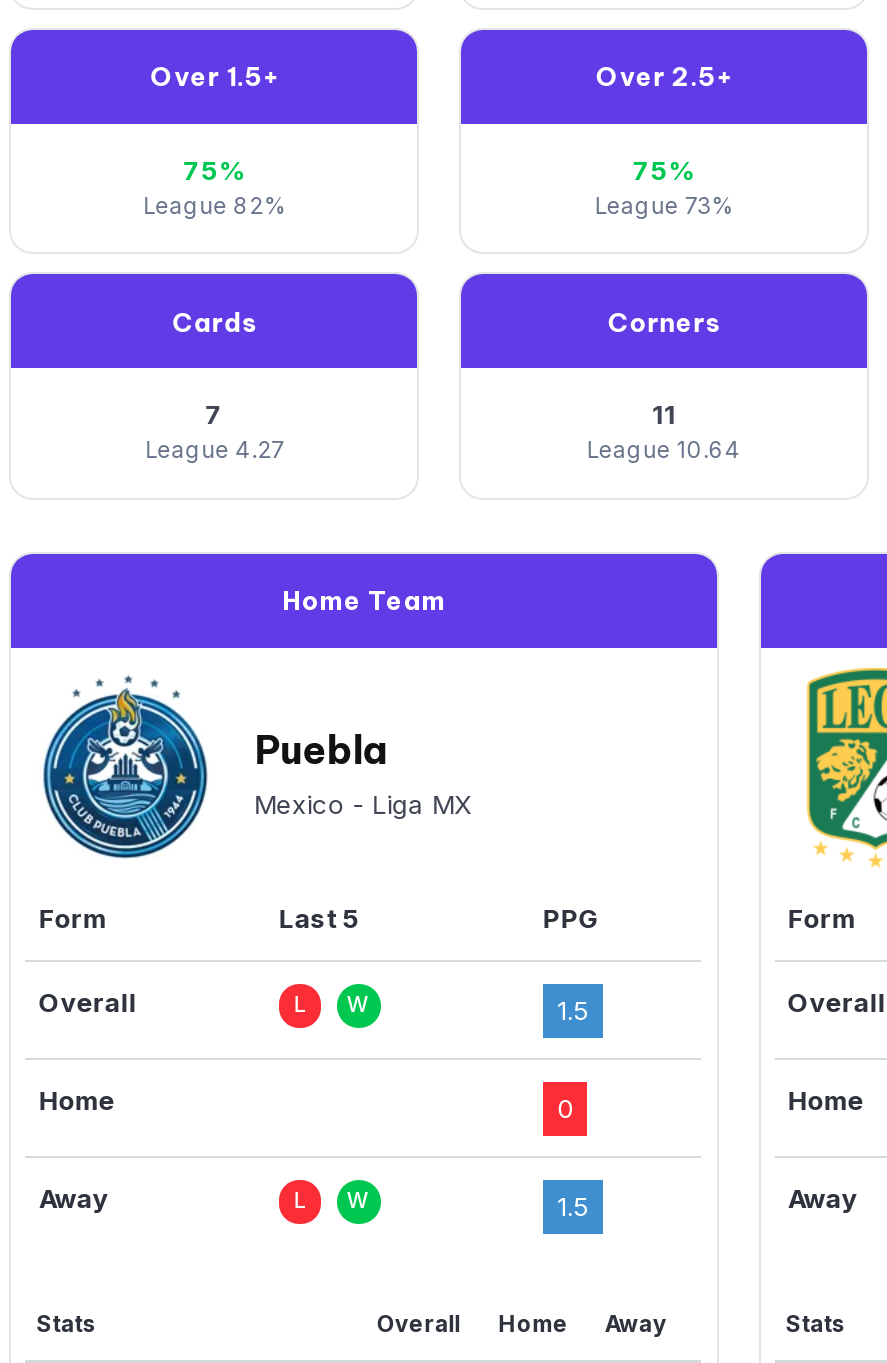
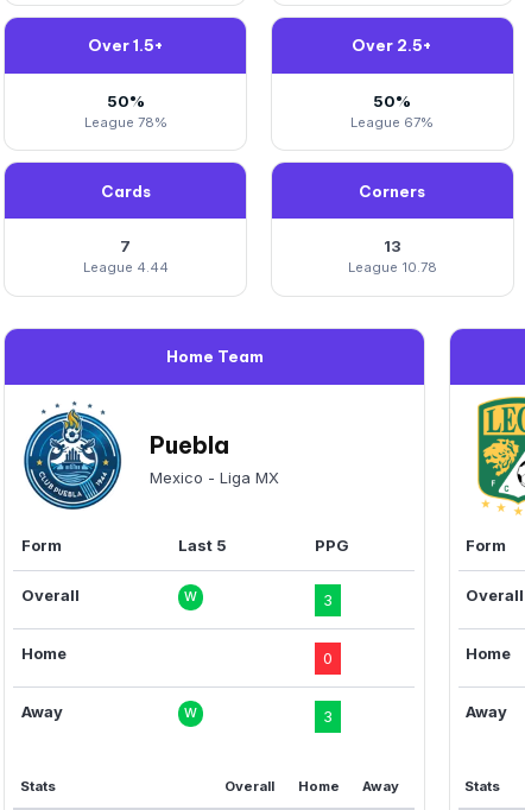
- 75%
+ 50%

- 75%
+ 50%

- League 82%
+ League 78%

- League 73%
+ League 67%

- 11
+ 13

- League 4.27
+ League 4.44

- League 10.64
+ League 10.78

- L

- 1.5
+ 3

- L

- 1.5
+ 3
